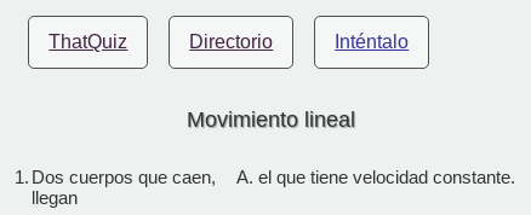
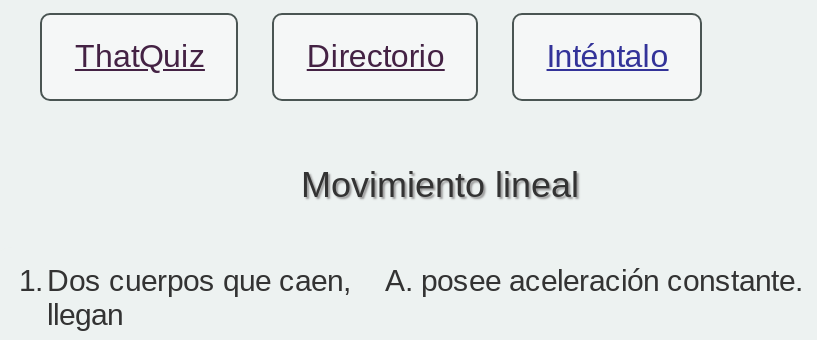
- A. el que tiene velocidad constante.
+ A. posee aceleración constante.
